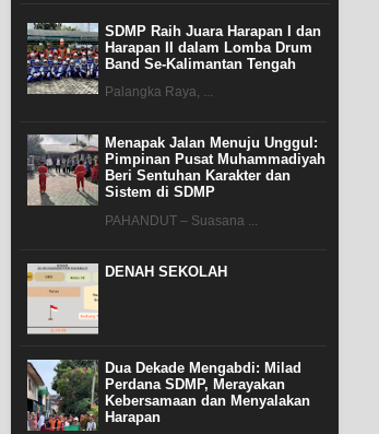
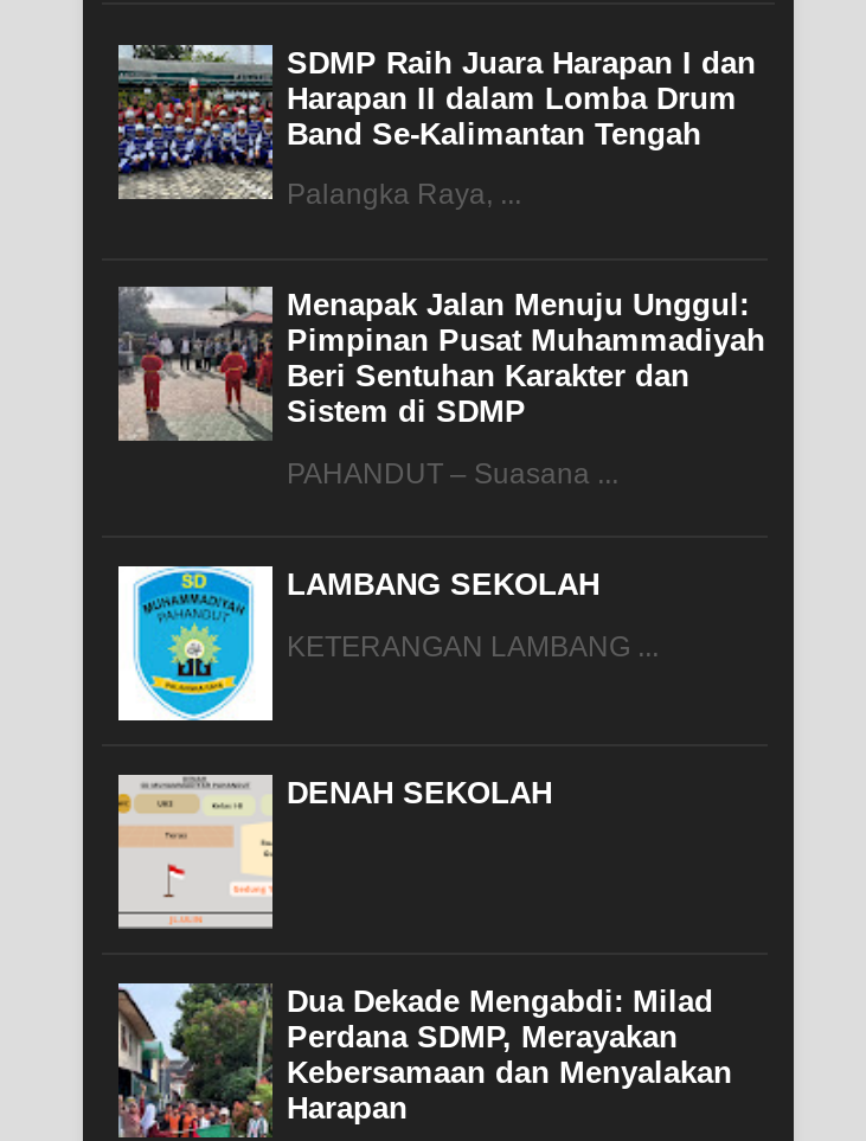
+ [image]
+ LAMBANG SEKOLAH
+ KETERANGAN LAMBANG ...
